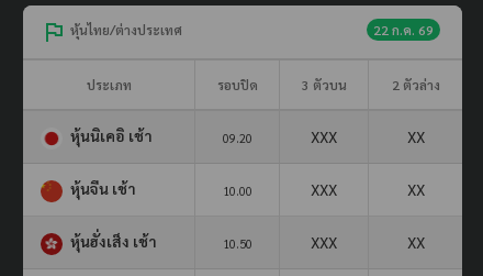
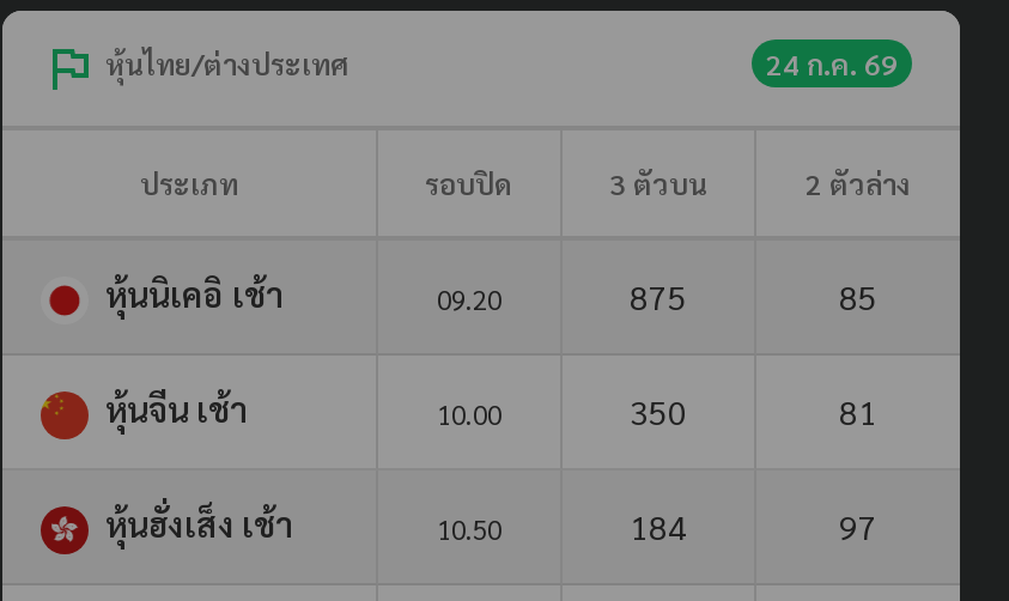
- 22 ก.ค. 69
+ 24 ก.ค. 69

- XXX
- XX
+ 875
+ 85

- XXX
- XX
+ 350
+ 81

- XXX
- XX
+ 184
+ 97
